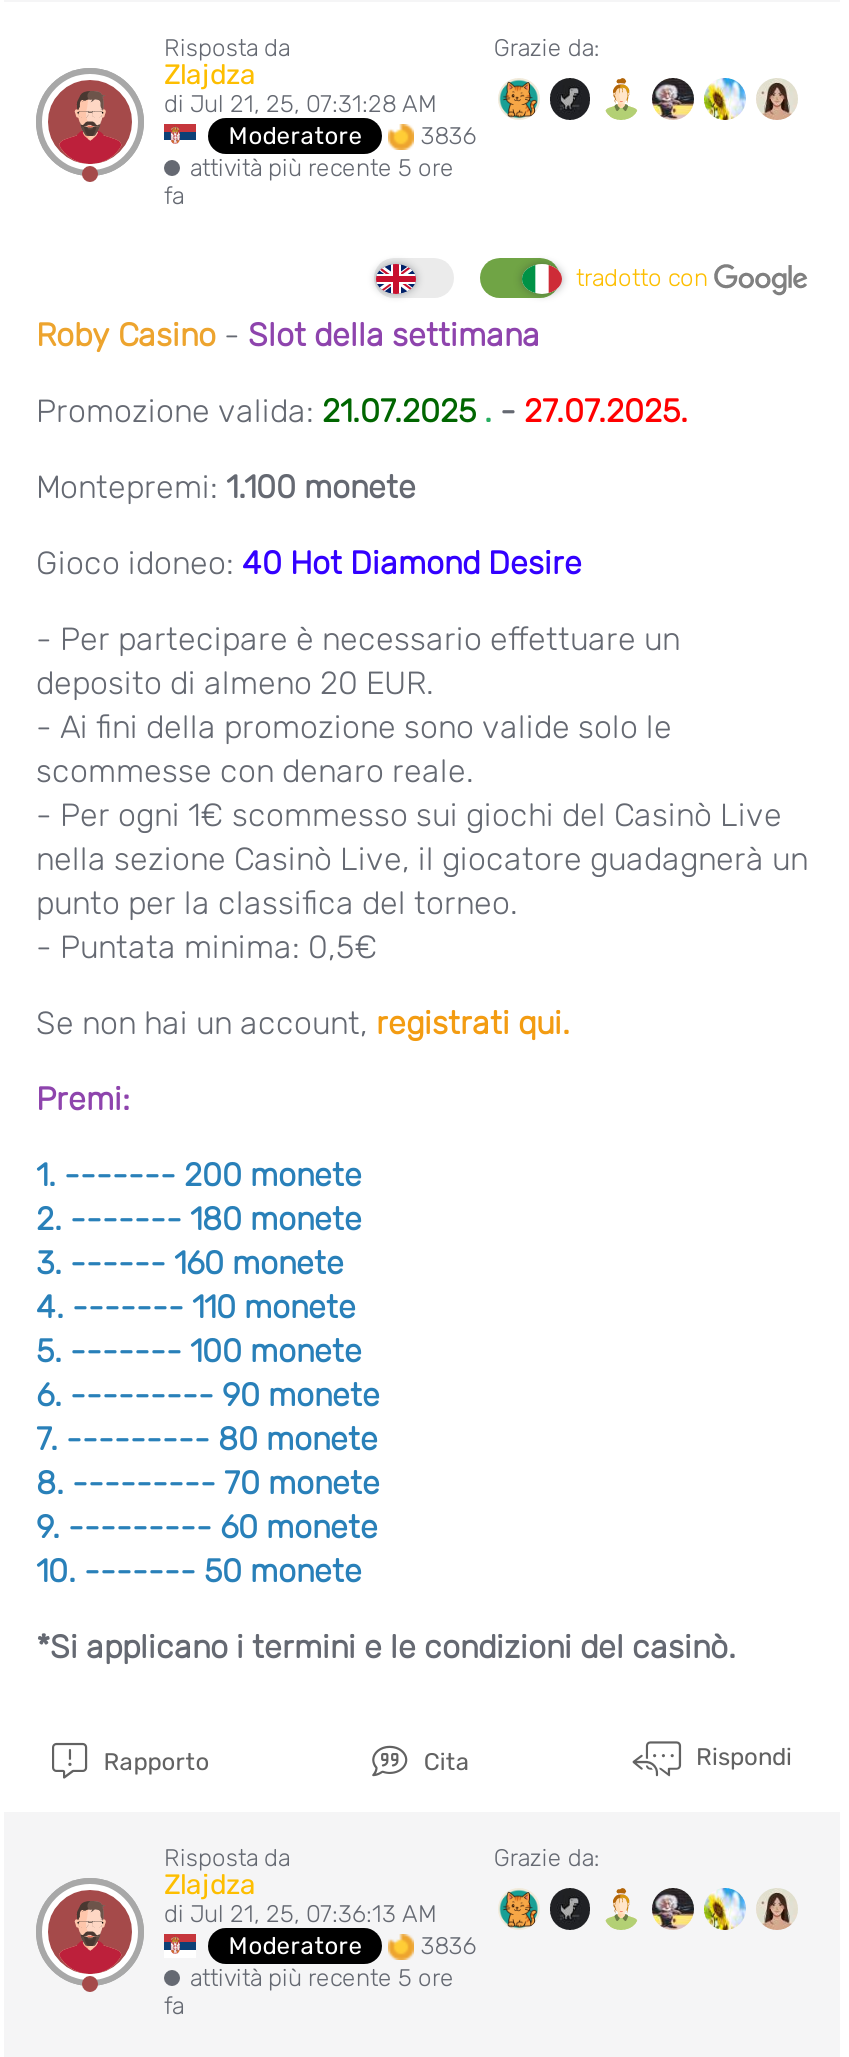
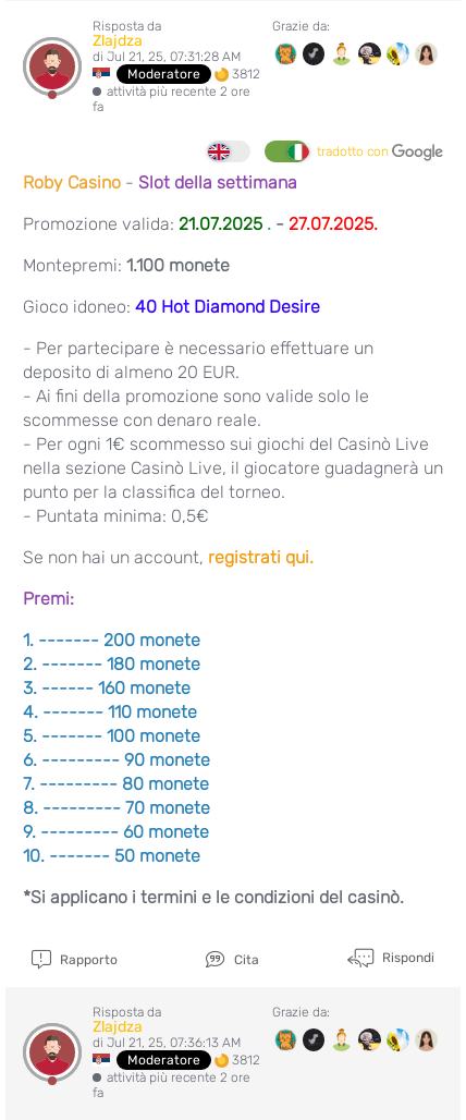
- 3836
+ 3812

- attività più recente 5 ore
+ attività più recente 2 ore

- 3836
+ 3812

- attività più recente 5 ore
+ attività più recente 2 ore
